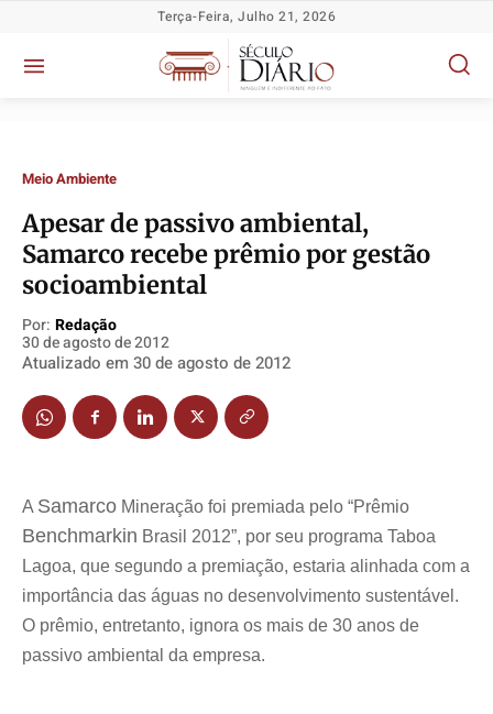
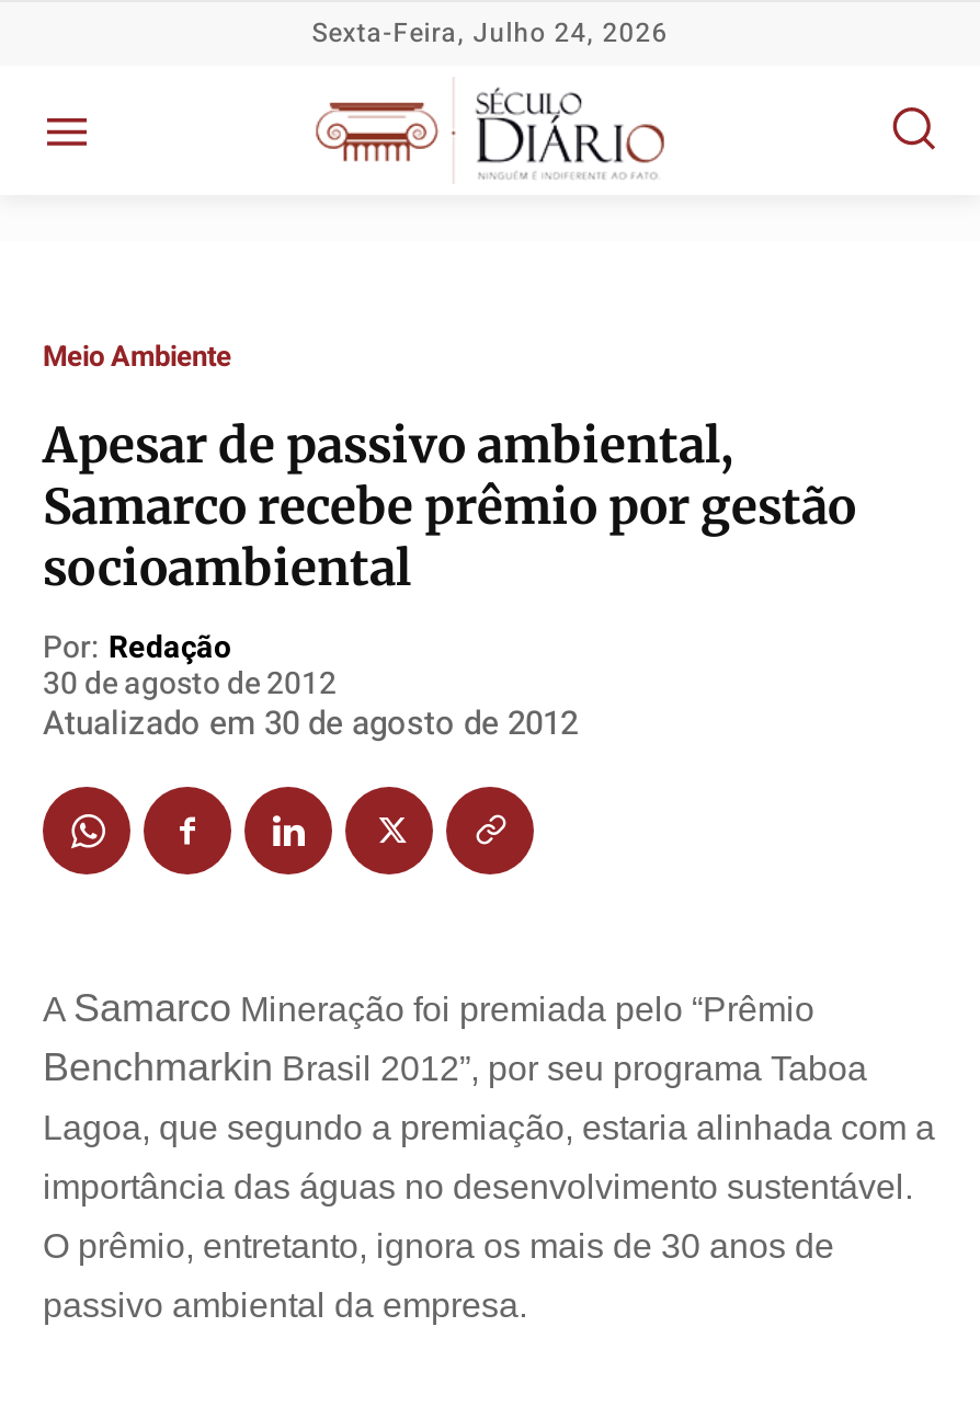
- Terça-Feira, Julho 21, 2026
+ Sexta-Feira, Julho 24, 2026
